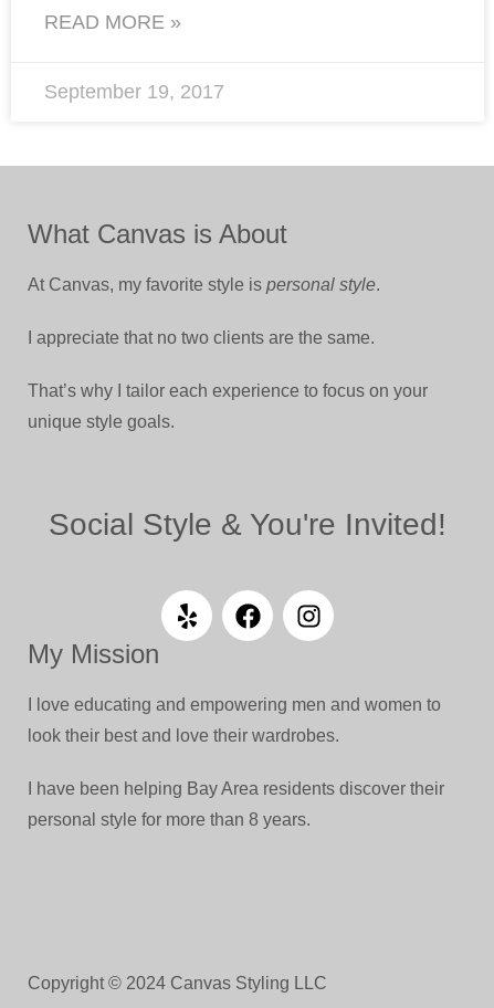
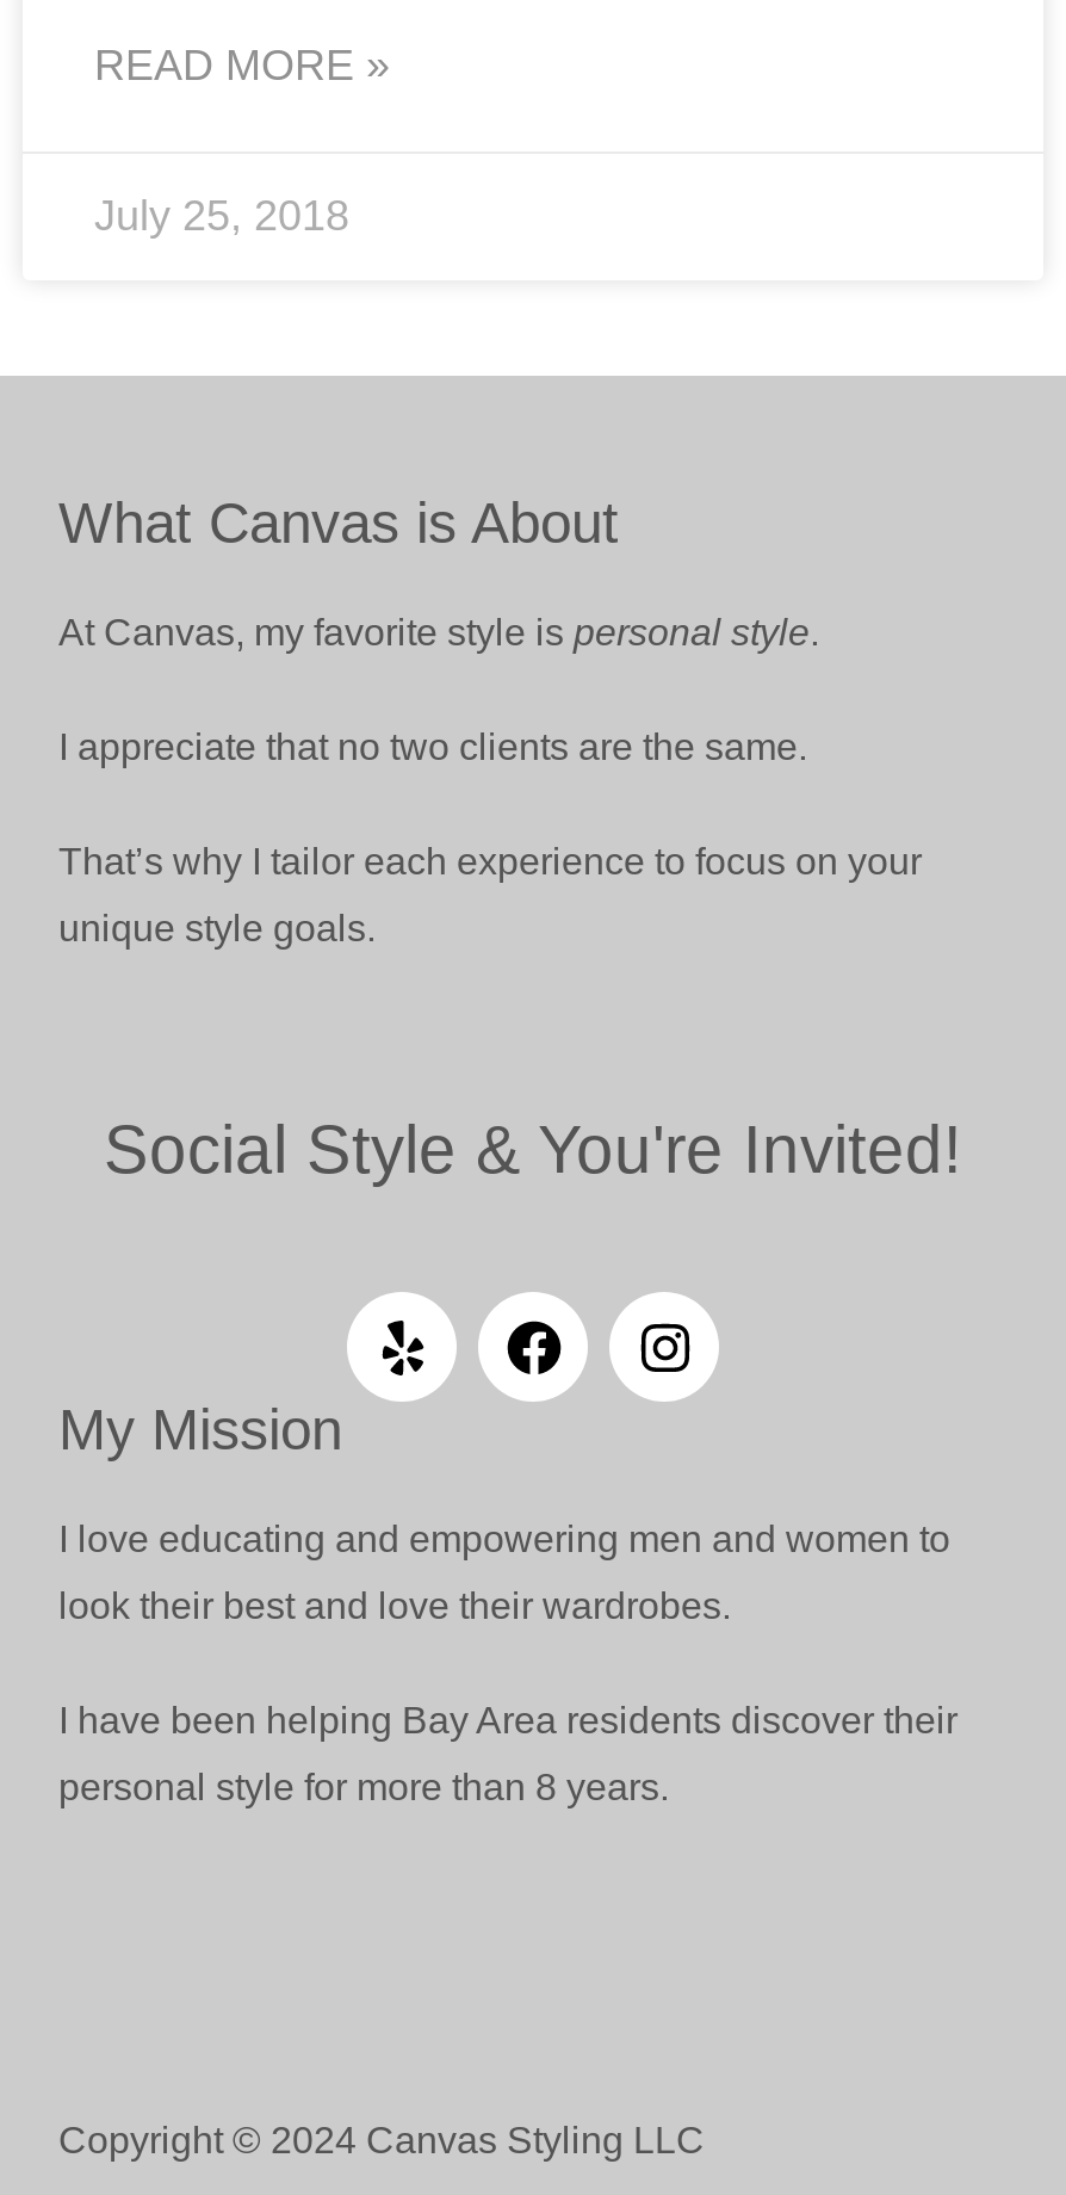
- September 19, 2017
+ July 25, 2018
